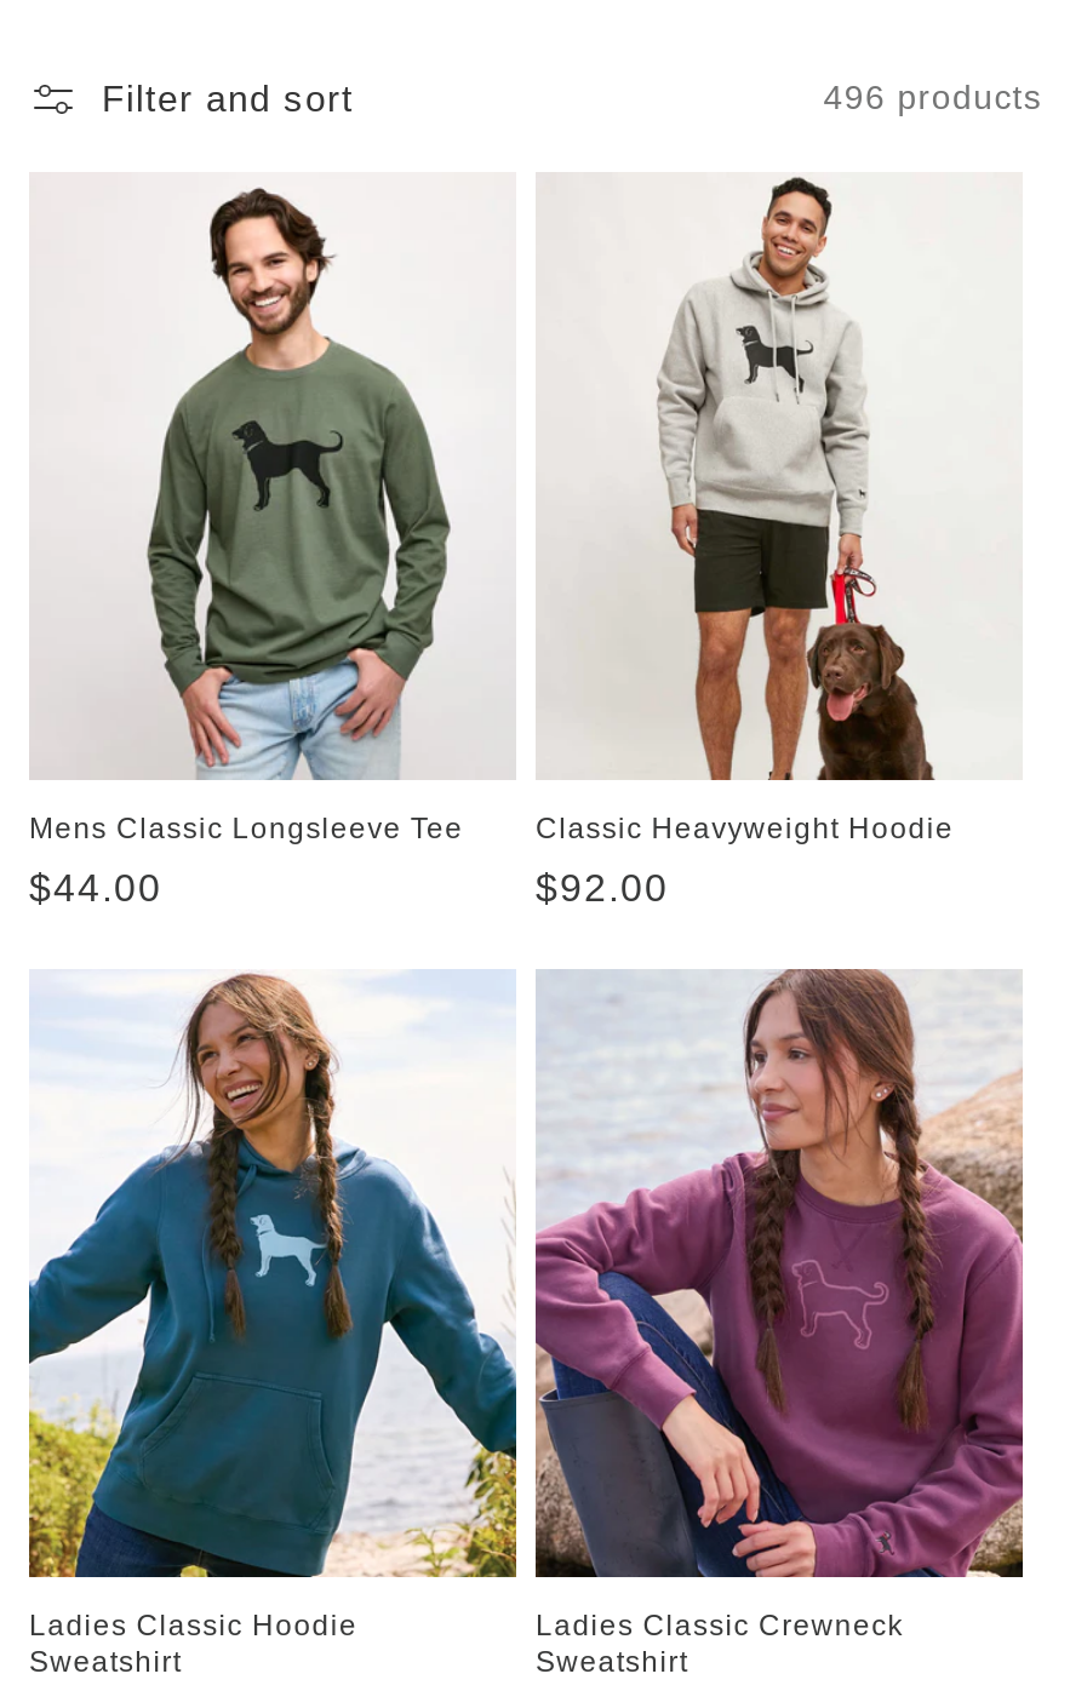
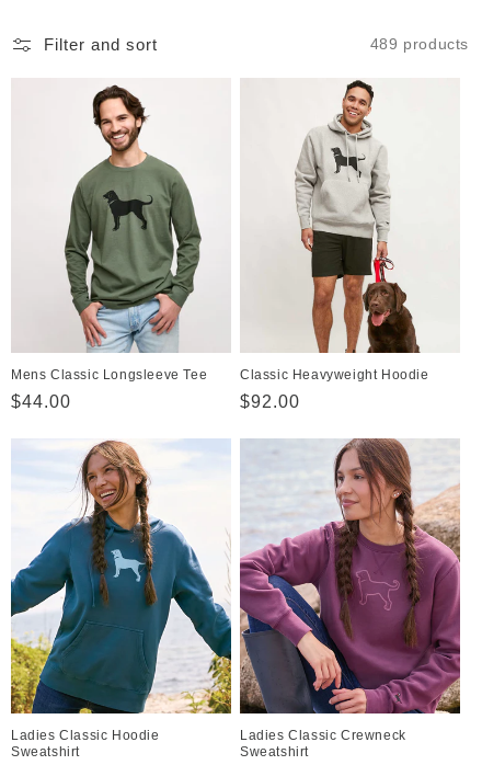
- 496 products
+ 489 products
